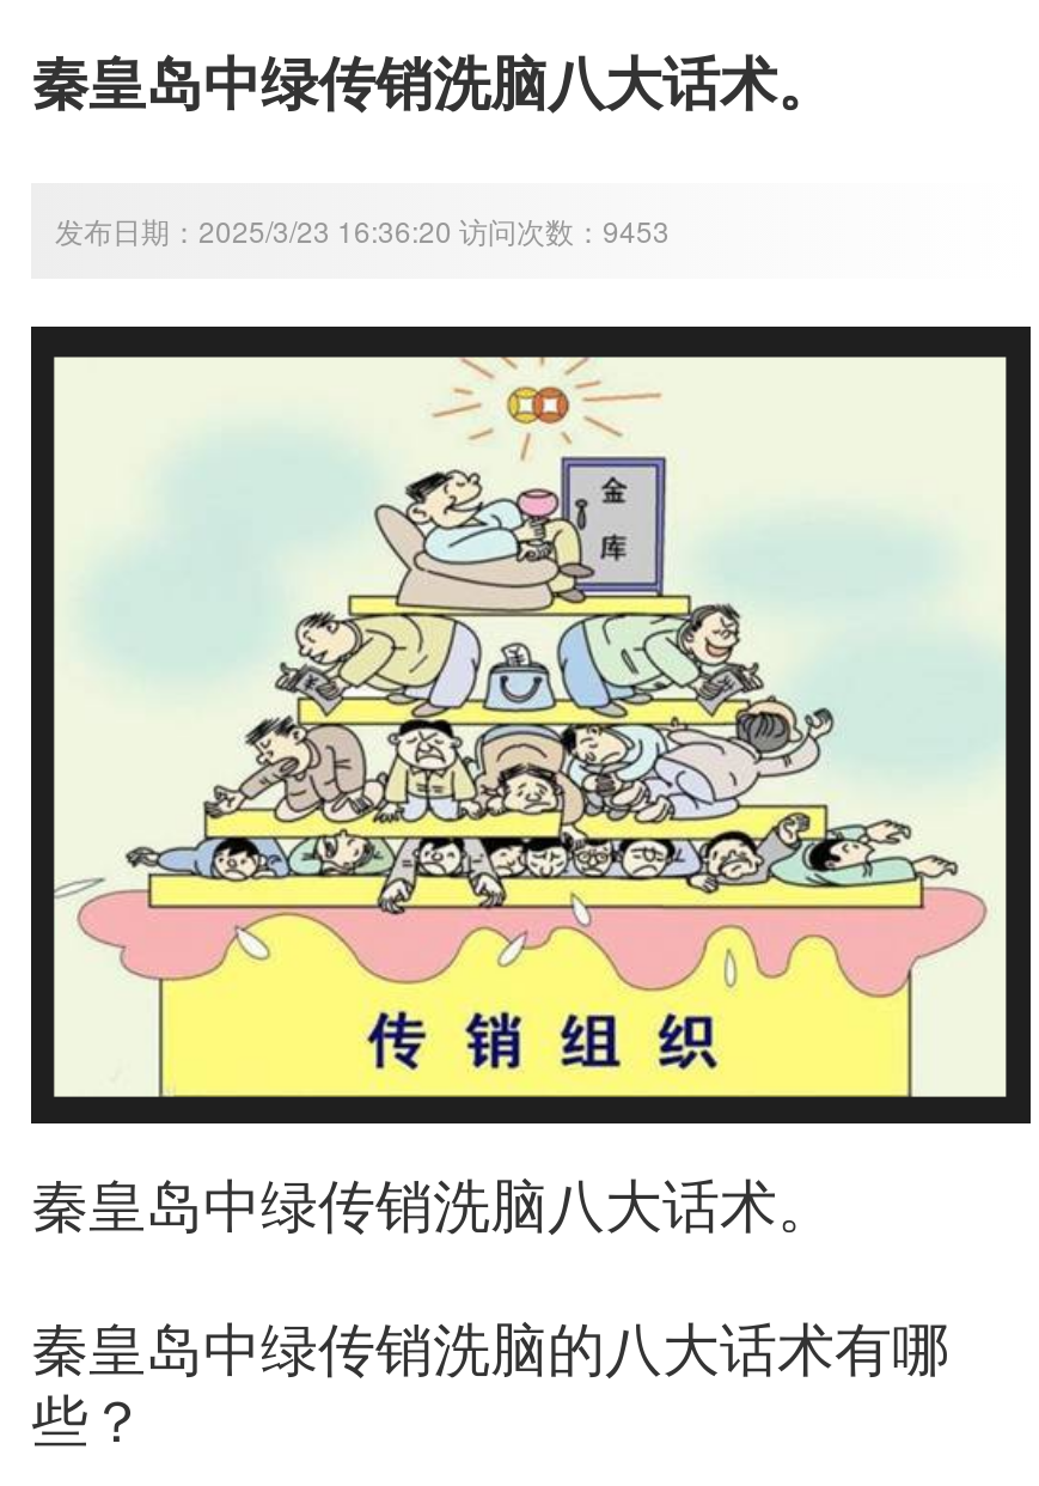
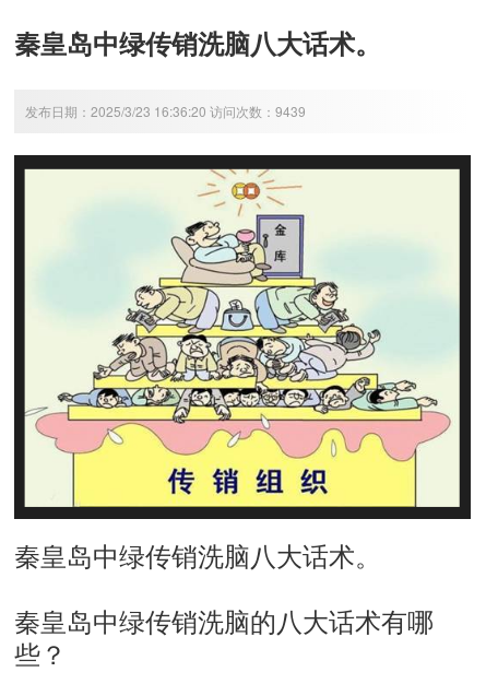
- 发布日期：2025/3/23 16:36:20 访问次数：9453
+ 发布日期：2025/3/23 16:36:20 访问次数：9439
